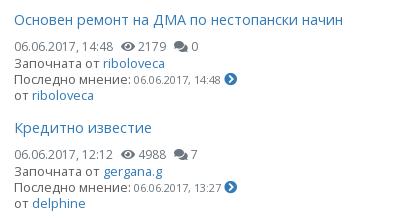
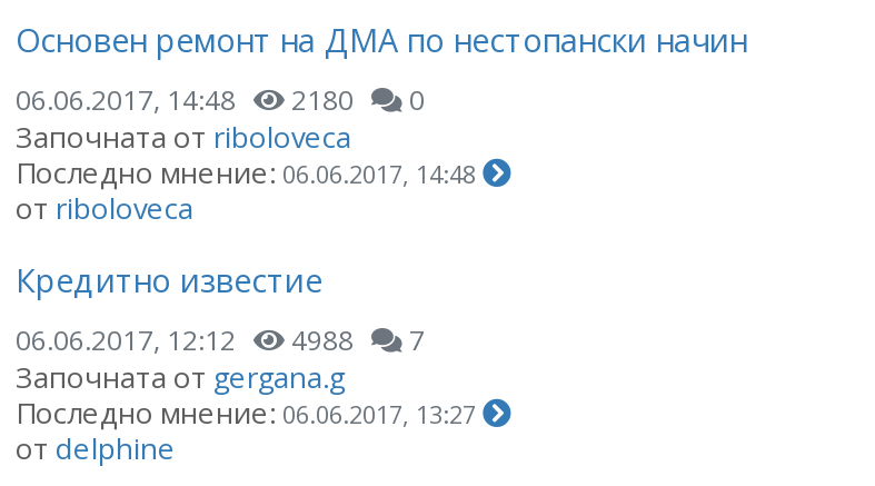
- 06.06.2017, 14:48 2179 0
+ 06.06.2017, 14:48 2180 0
